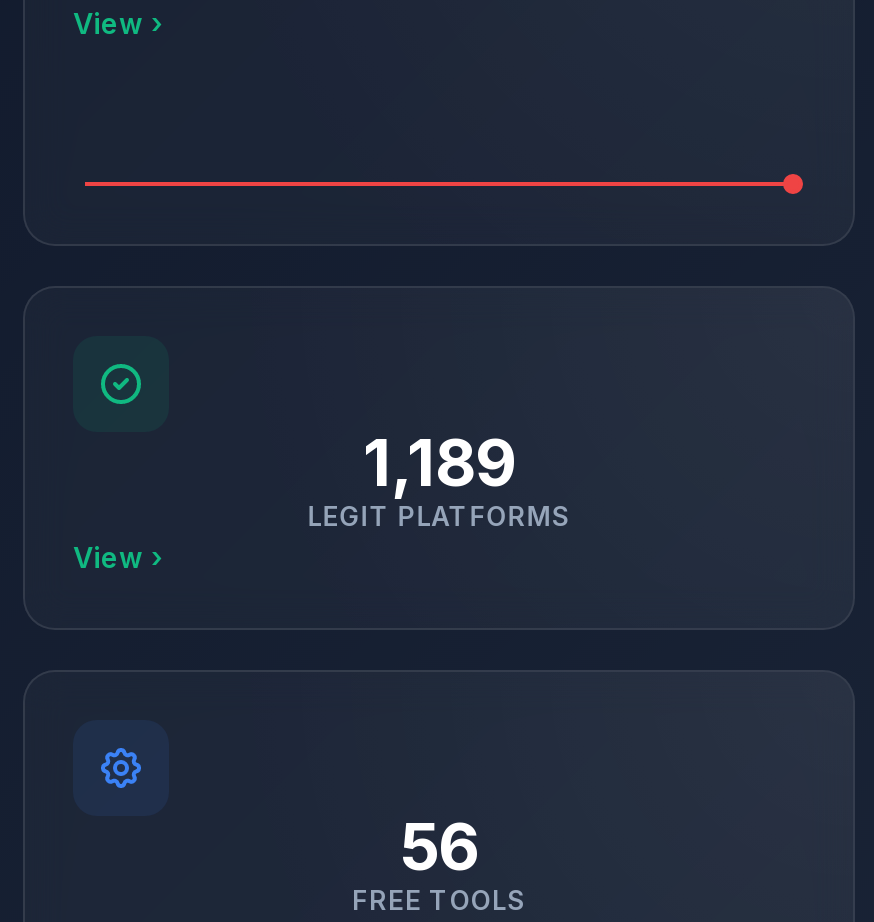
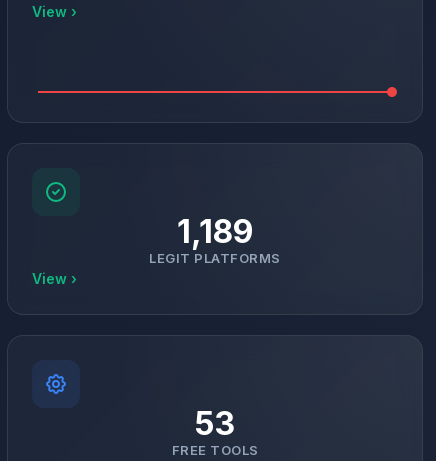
- 56
+ 53
